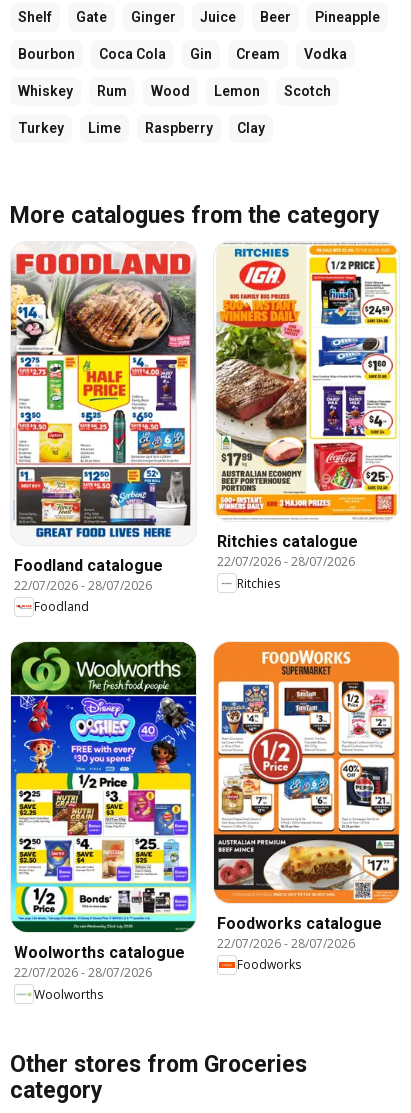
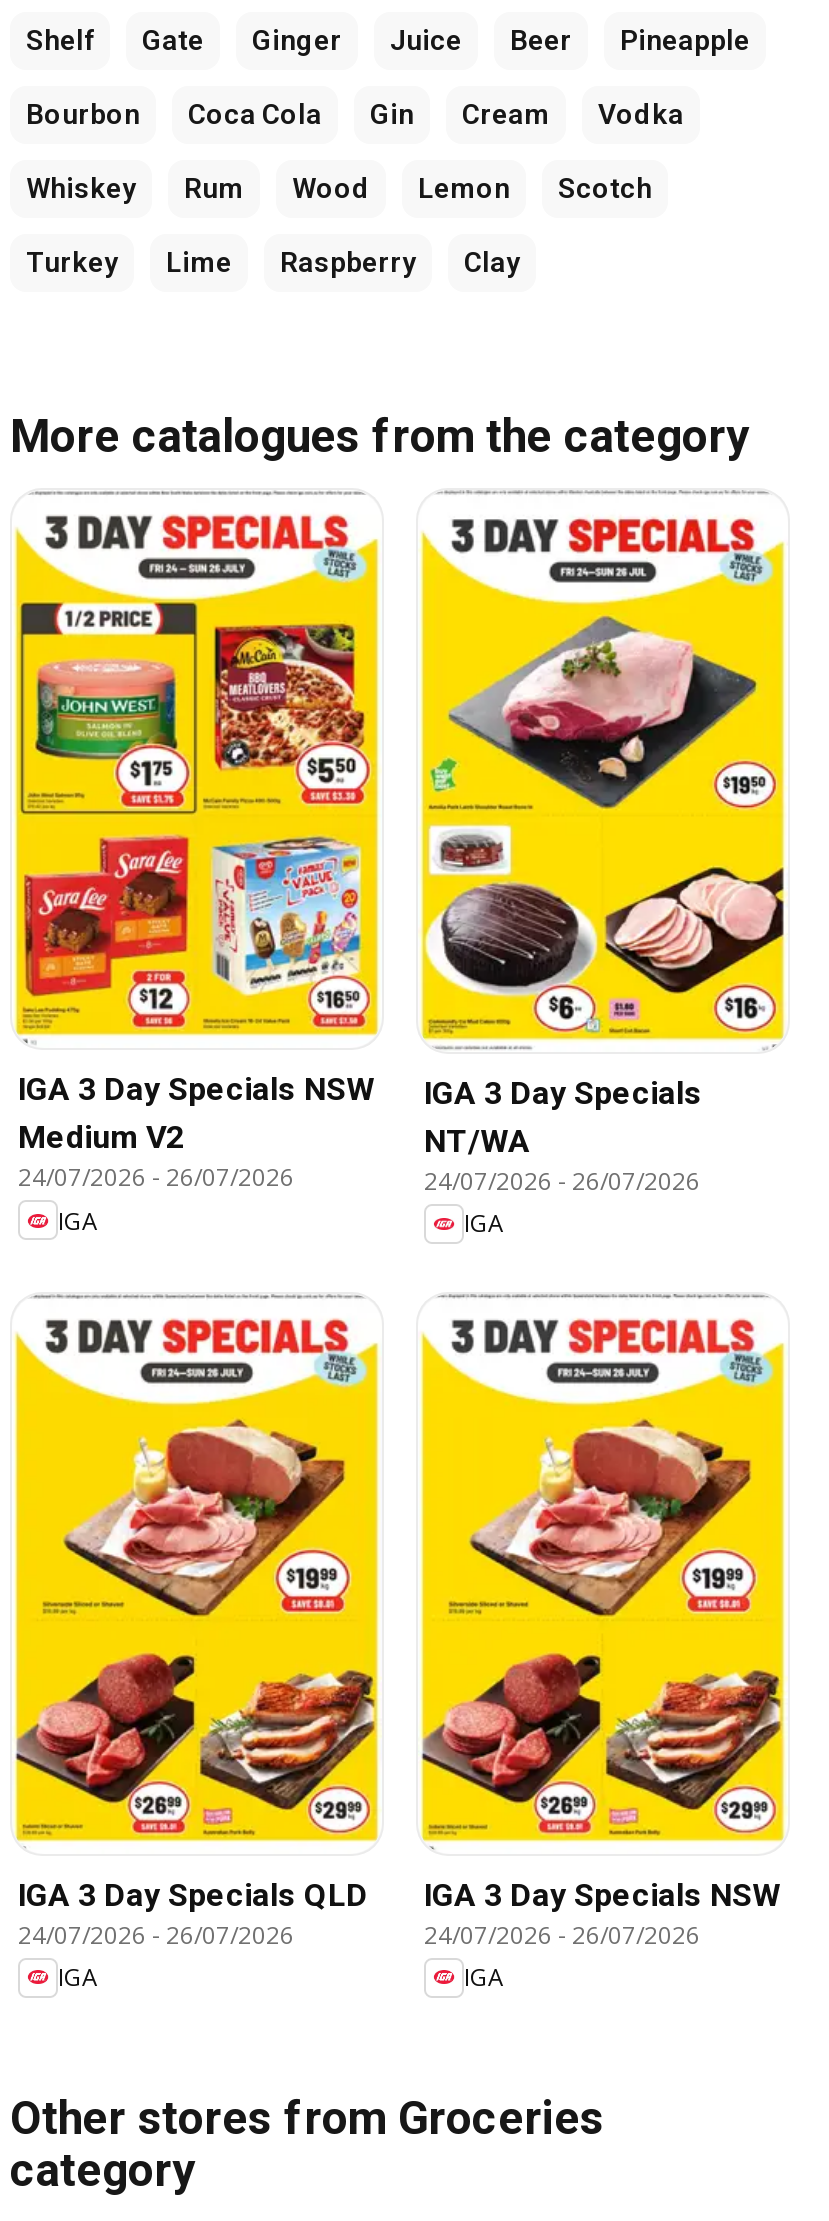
- [image]
- Ritchies catalogue
- 22/07/2026 - 28/07/2026
- Ritchies
+ [image]
+ IGA 3 Day Specials
+ NT/WA
+ 24/07/2026 - 26/07/2026
+ IGA

- [image]
- Foodland catalogue
- 22/07/2026 - 28/07/2026
- Foodland
+ [image]
+ IGA 3 Day Specials NSW
+ Medium V2
+ 24/07/2026 - 26/07/2026
+ IGA

- [image]
- Woolworths catalogue
- 22/07/2026 - 28/07/2026
- Woolworths
+ [image]
+ IGA 3 Day Specials QLD
+ 24/07/2026 - 26/07/2026
+ IGA

- [image]
- Foodworks catalogue
- 22/07/2026 - 28/07/2026
- Foodworks
+ [image]
+ IGA 3 Day Specials NSW
+ 24/07/2026 - 26/07/2026
+ IGA
